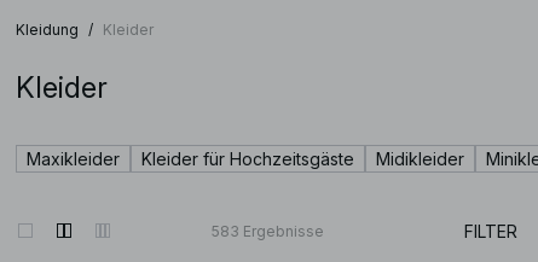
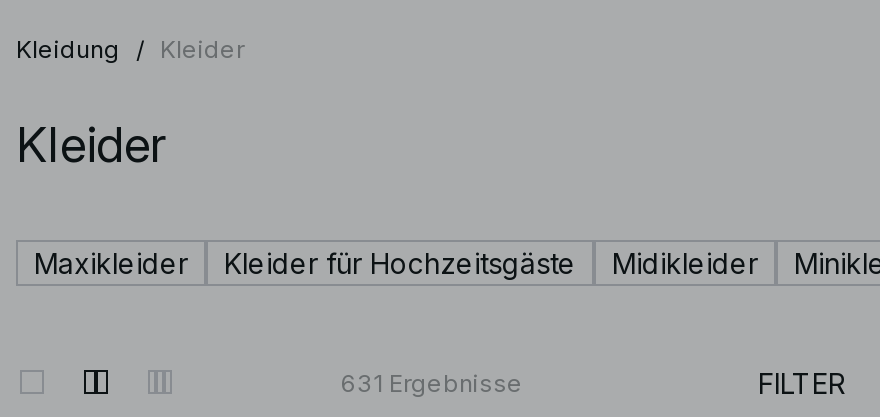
- 583 Ergebnisse
+ 631 Ergebnisse
